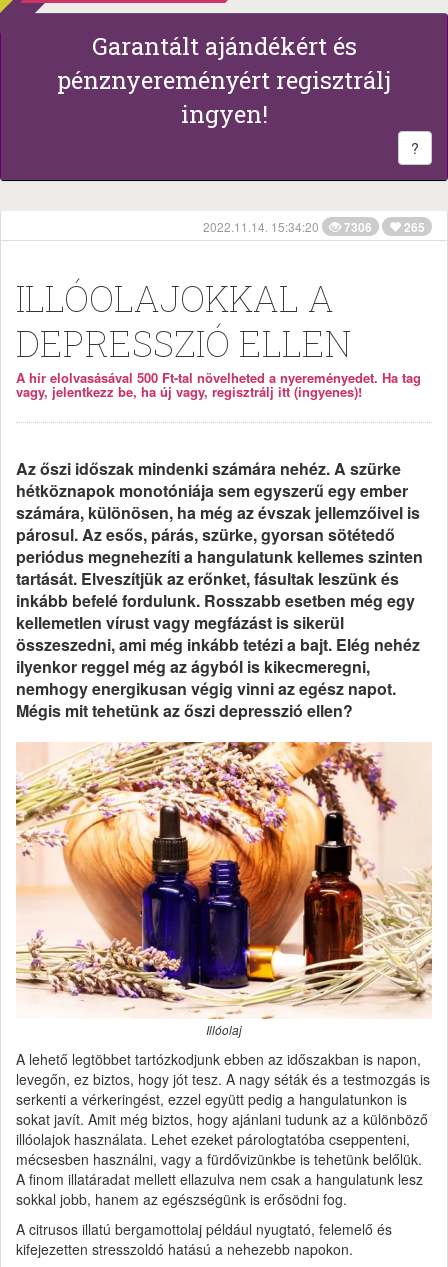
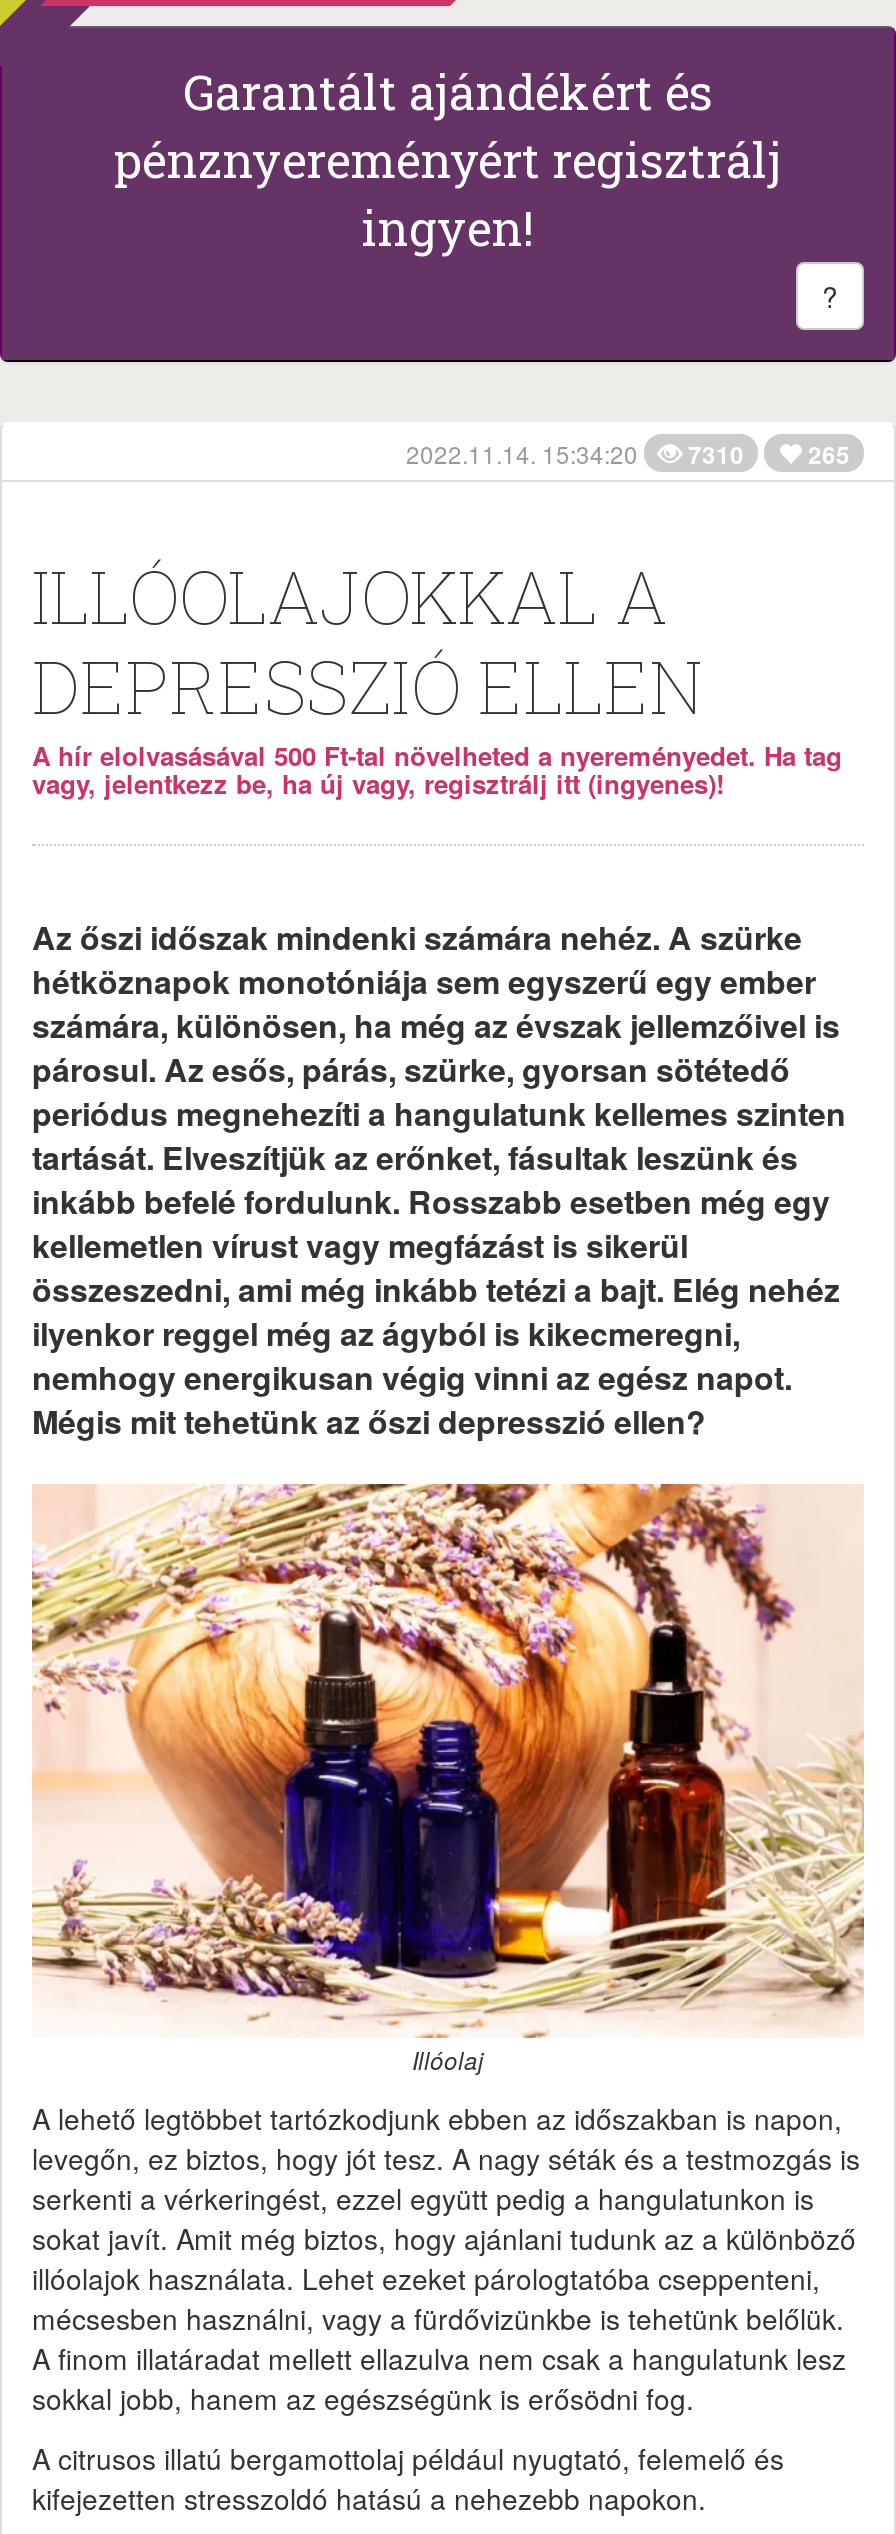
- 2022.11.14. 15:34:20 7306 265
+ 2022.11.14. 15:34:20 7310 265
